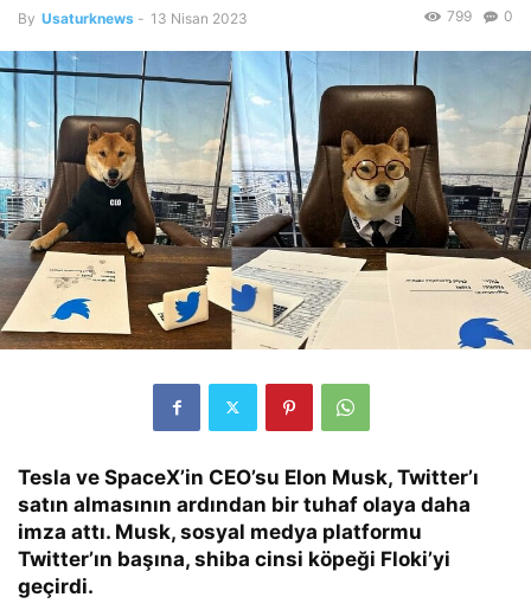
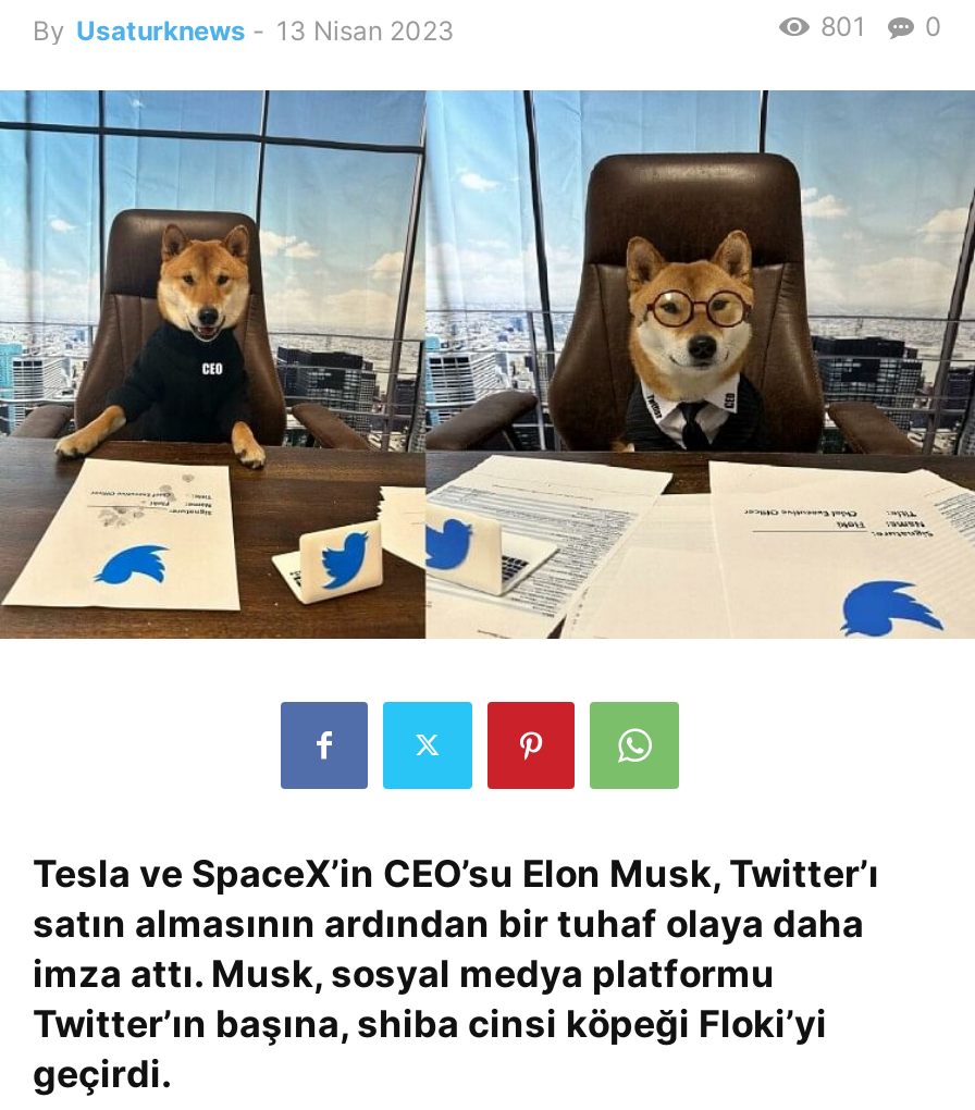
- 799 0
+ 801 0
